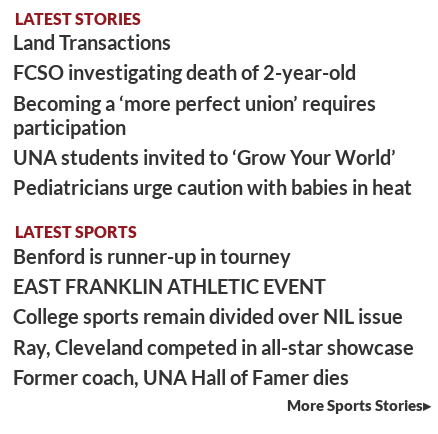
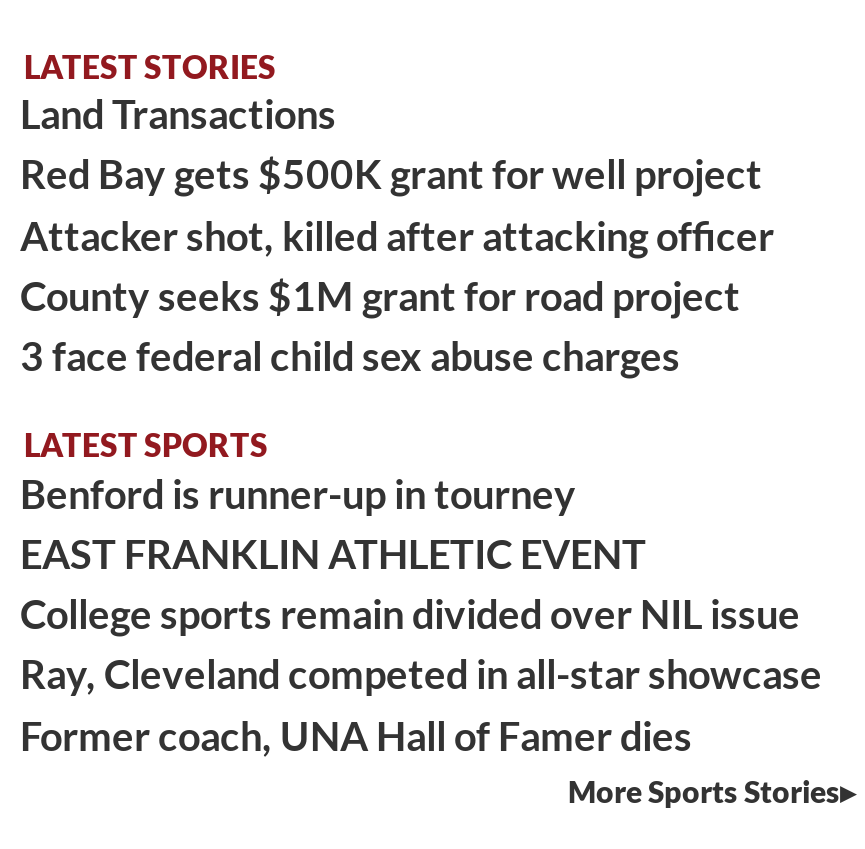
- FCSO investigating death of 2-year-old
- Becoming a ‘more perfect union’ requires
- participation
- UNA students invited to ‘Grow Your World’
- Pediatricians urge caution with babies in heat
+ Red Bay gets $500K grant for well project
+ Attacker shot, killed after attacking officer
+ County seeks $1M grant for road project
+ 3 face federal child sex abuse charges
